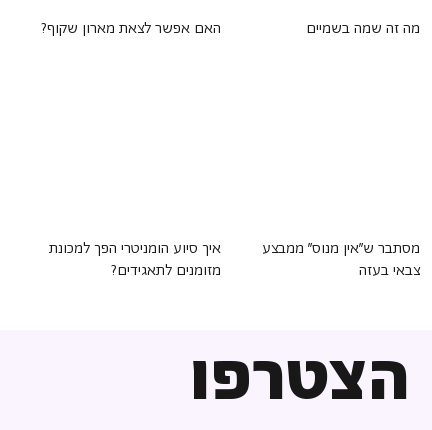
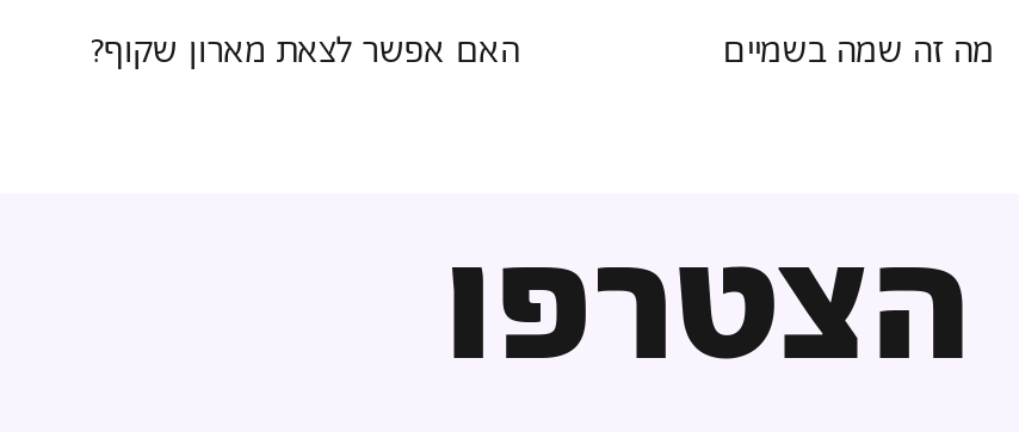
- איך סיוע הומניטרי הפך למכונת
- מזומנים לתאגידים?

- מסתבר ש"אין מנוס" ממבצע
- צבאי בעזה
